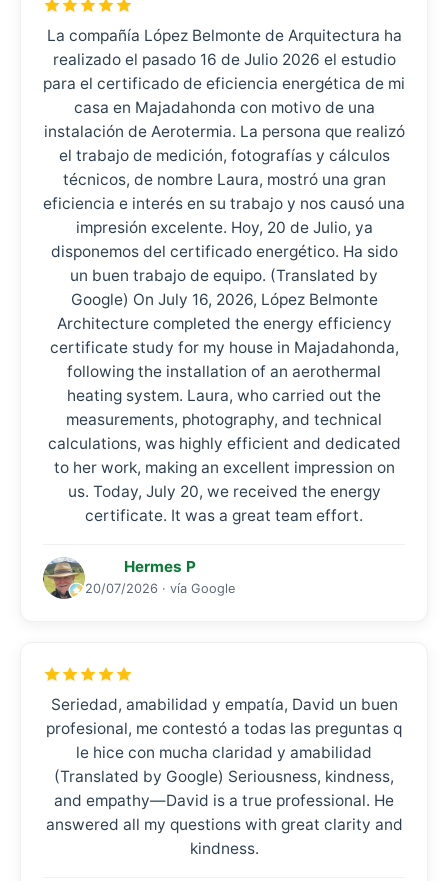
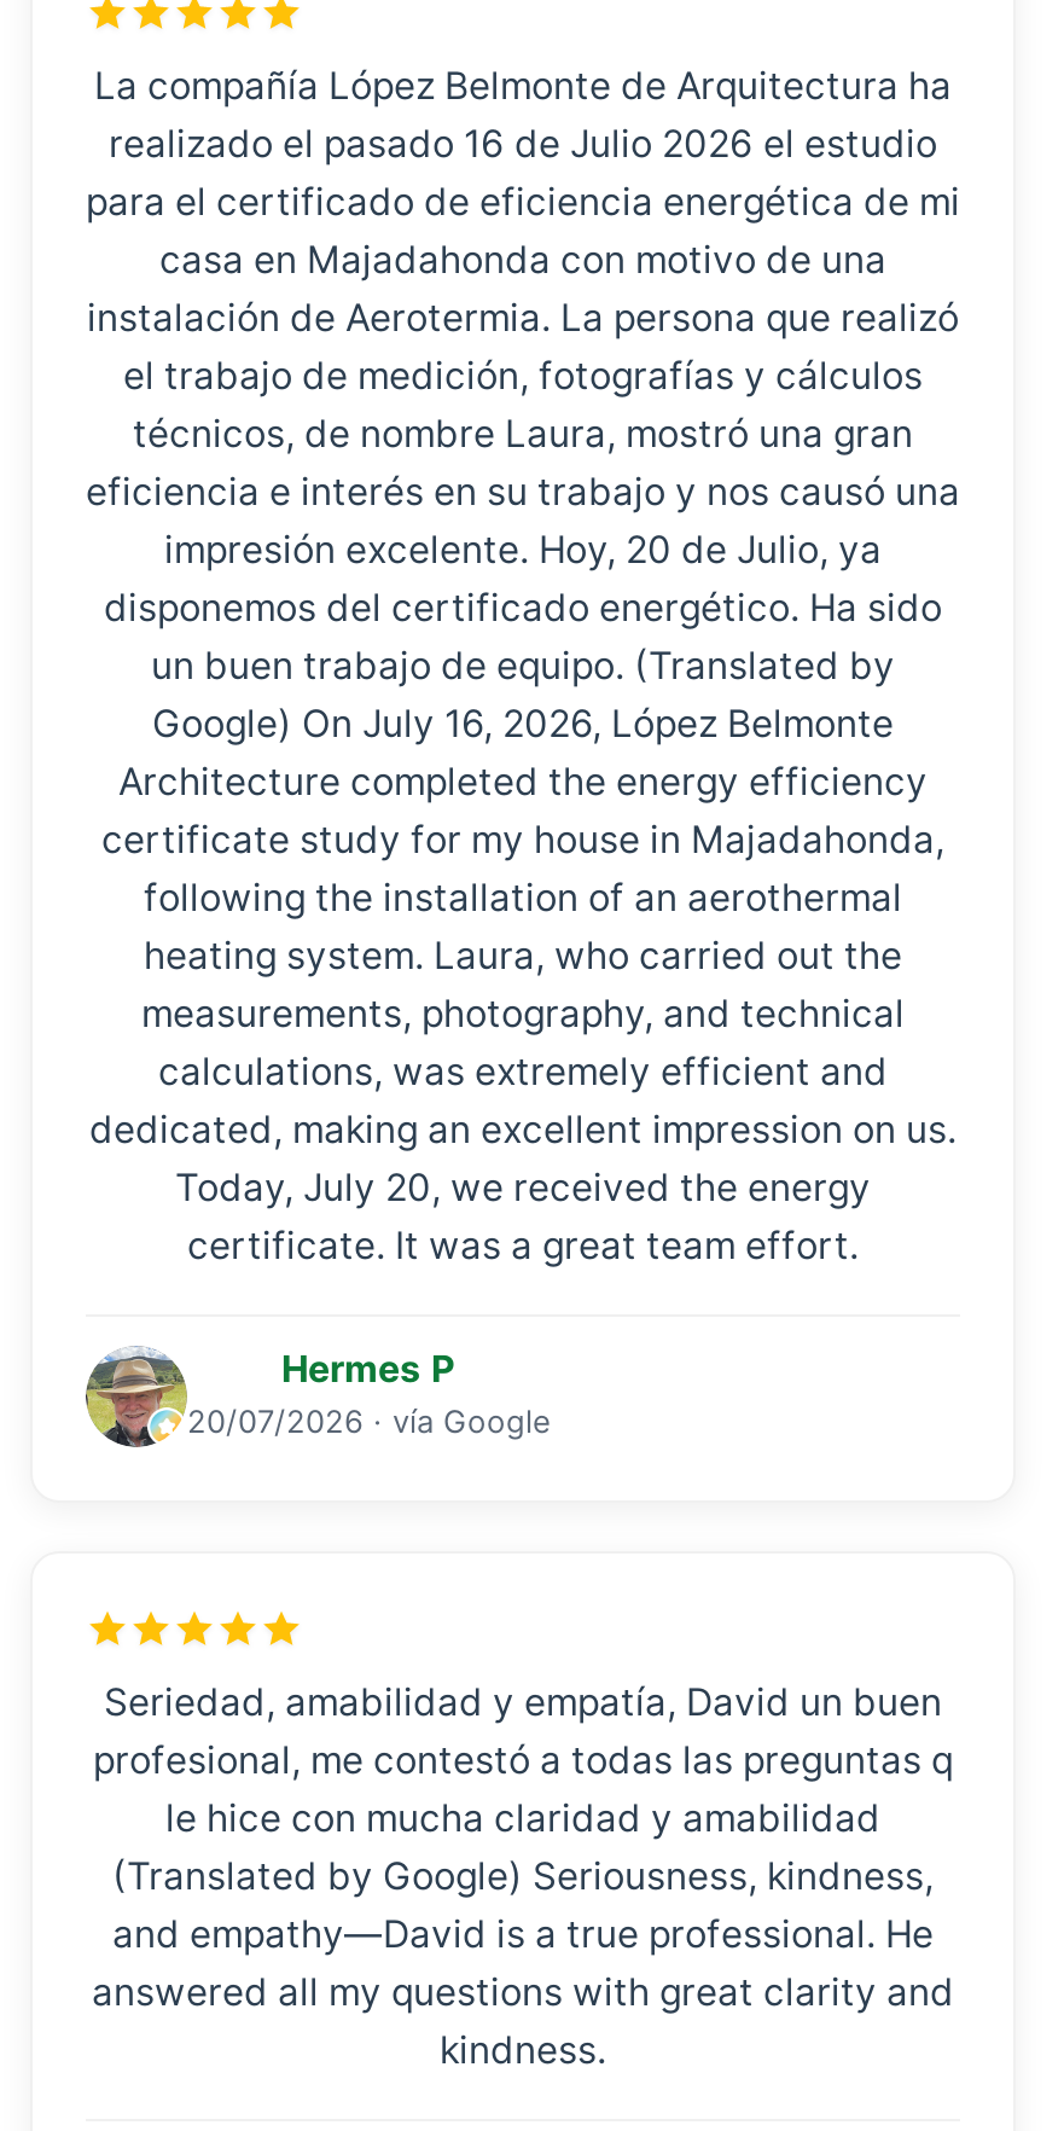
- calculations, was highly efficient and dedicated
- to her work, making an excellent impression on
- us. Today, July 20, we received the energy
+ calculations, was extremely efficient and
+ dedicated, making an excellent impression on us.
+ Today, July 20, we received the energy
